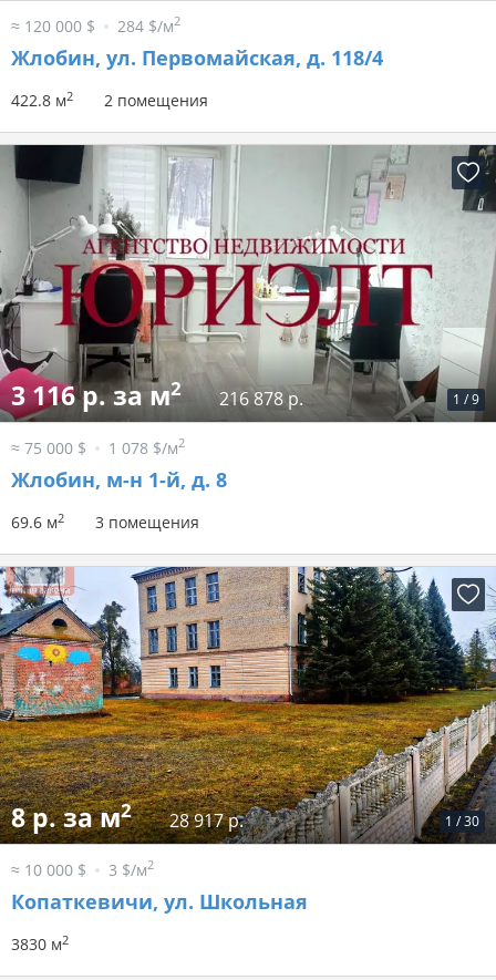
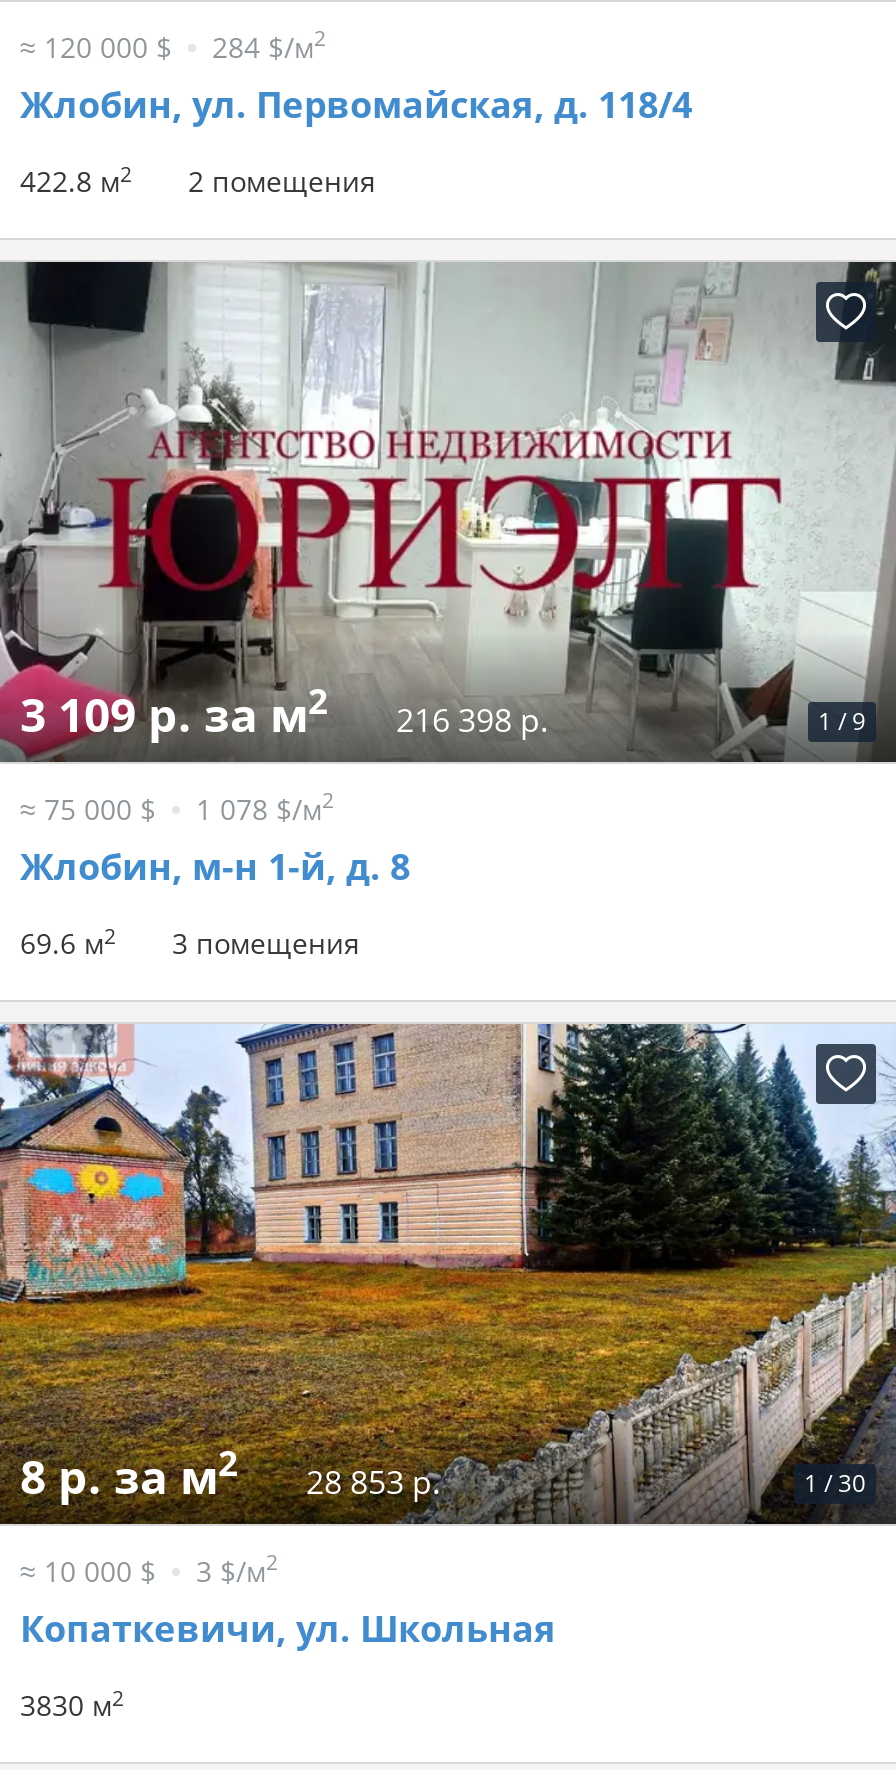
- 3 116 р. за м2
+ 3 109 р. за м2

- 216 878 р.
+ 216 398 р.

- 8 р. за м2 28 917 р.
+ 8 р. за м2 28 853 р.
